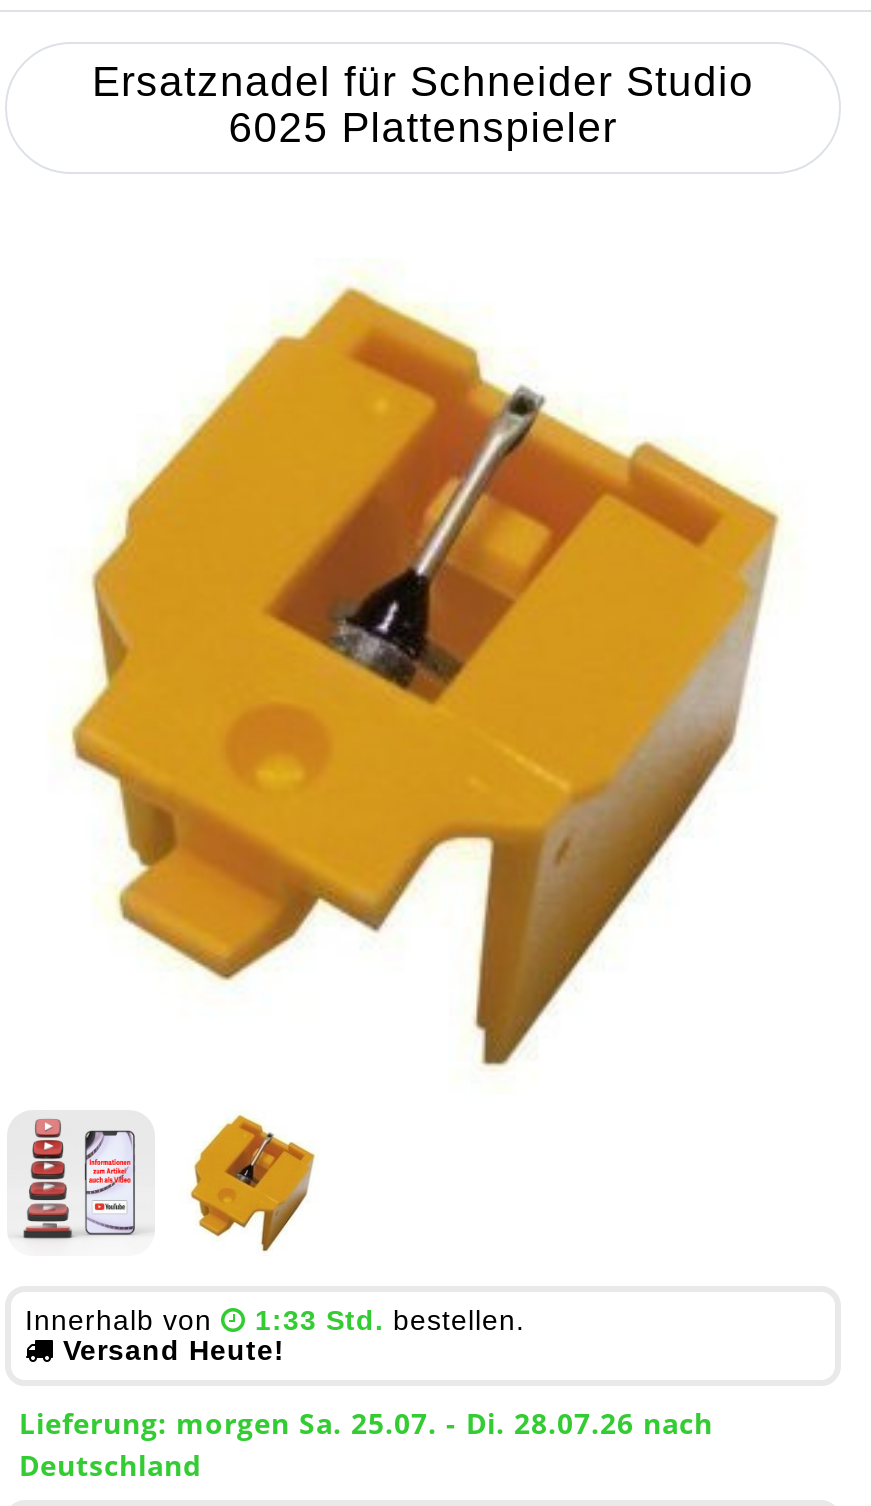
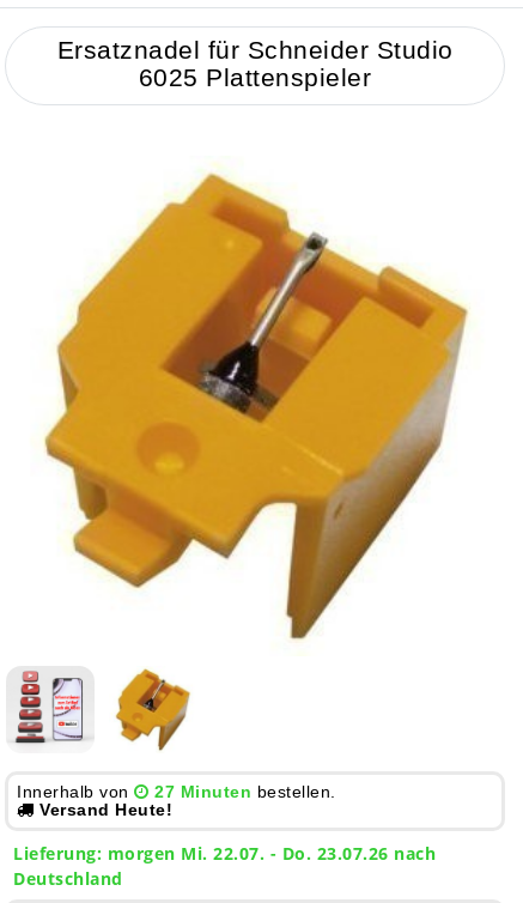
- 1:33 Std. bestellen.
+ 27 Minuten bestellen.

- Lieferung: morgen Sa. 25.07. - Di. 28.07.26 nach
+ Lieferung: morgen Mi. 22.07. - Do. 23.07.26 nach
